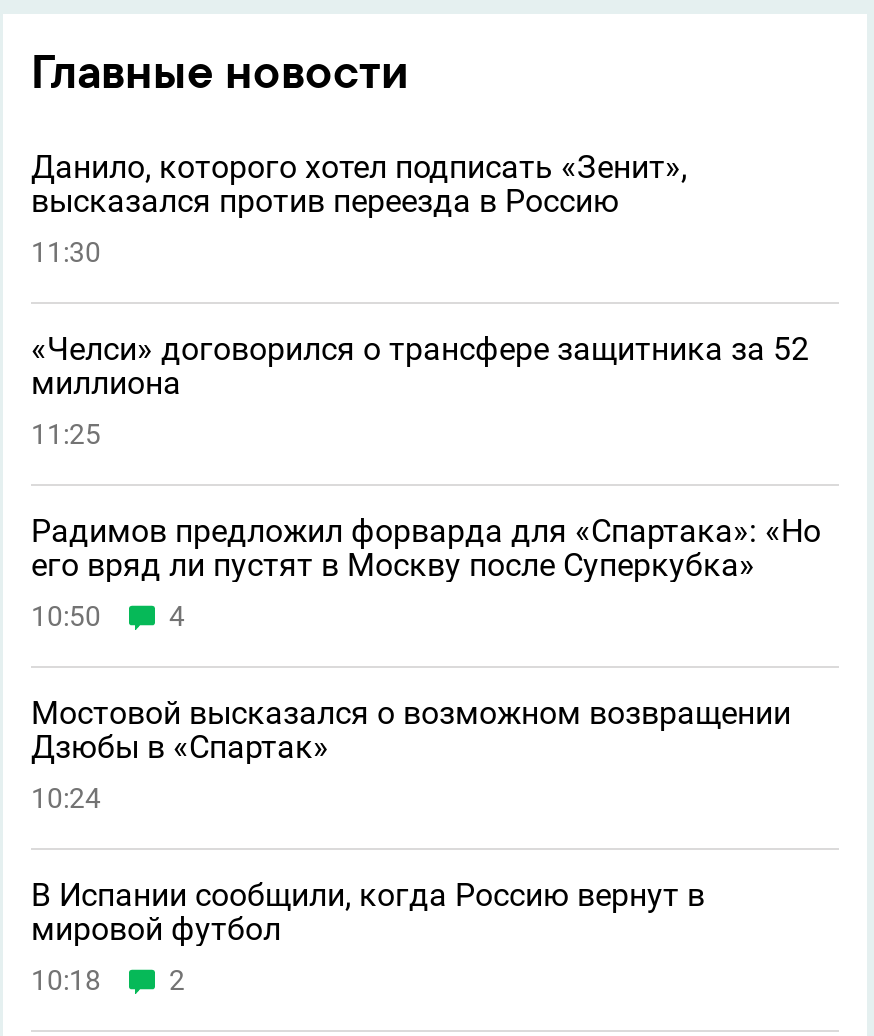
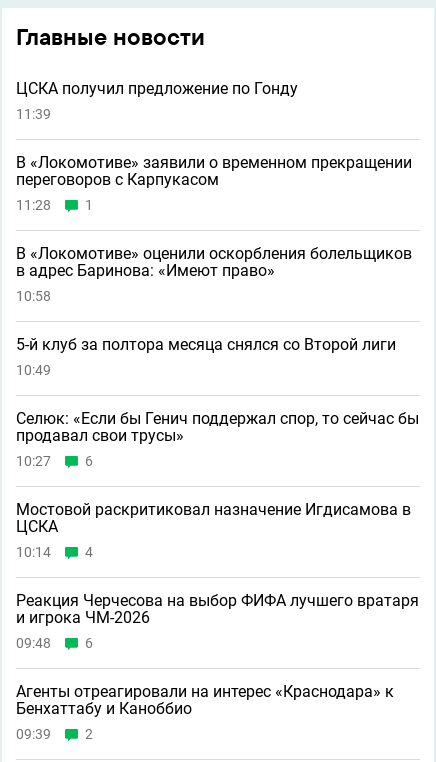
- Данило, которого хотел подписать «Зенит»,
- высказался против переезда в Россию
- 11:30
- «Челси» договорился о трансфере защитника за 52
- миллиона
- 11:25
- Радимов предложил форварда для «Спартака»: «Но
- его вряд ли пустят в Москву после Суперкубка»
- 10:50
+ ЦСКА получил предложение по Гонду
+ 11:39
+ В «Локомотиве» заявили о временном прекращении
+ переговоров с Карпукасом
+ 11:28
+ 1
+ В «Локомотиве» оценили оскорбления болельщиков
+ в адрес Баринова: «Имеют право»
+ 10:58
+ 5-й клуб за полтора месяца снялся со Второй лиги
+ 10:49
+ Селюк: «Если бы Генич поддержал спор, то сейчас бы
+ продавал свои трусы»
+ 10:27
+ 6
+ Мостовой раскритиковал назначение Игдисамова в
+ ЦСКА
+ 10:14

- Мостовой высказался о возможном возвращении
- Дзюбы в «Спартак»
- 10:24
+ Реакция Черчесова на выбор ФИФА лучшего вратаря
+ и игрока ЧМ-2026
+ 09:48
+ 6

- В Испании сообщили, когда Россию вернут в
- мировой футбол
- 10:18
+ Агенты отреагировали на интерес «Краснодара» к
+ Бенхаттабу и Каноббио
+ 09:39
